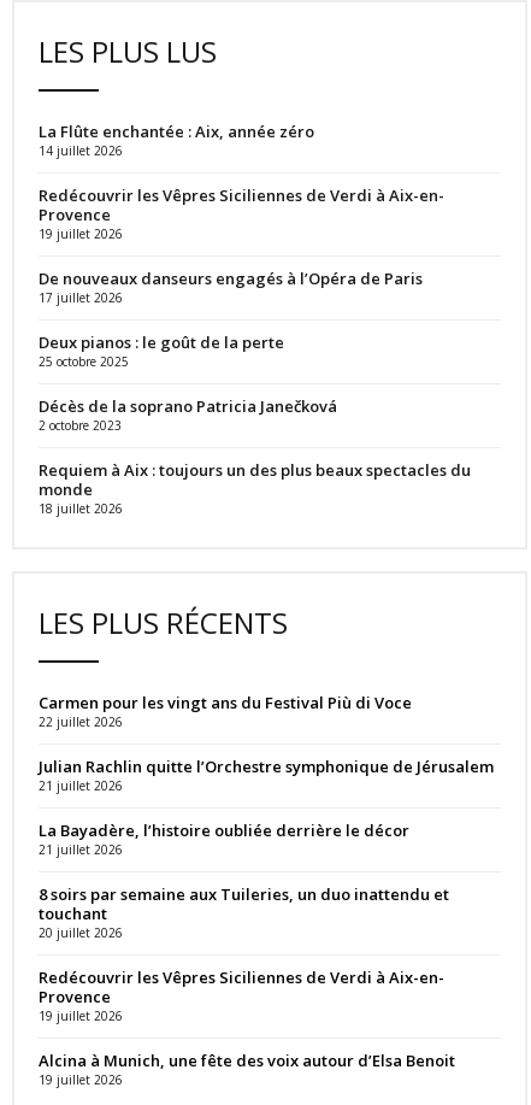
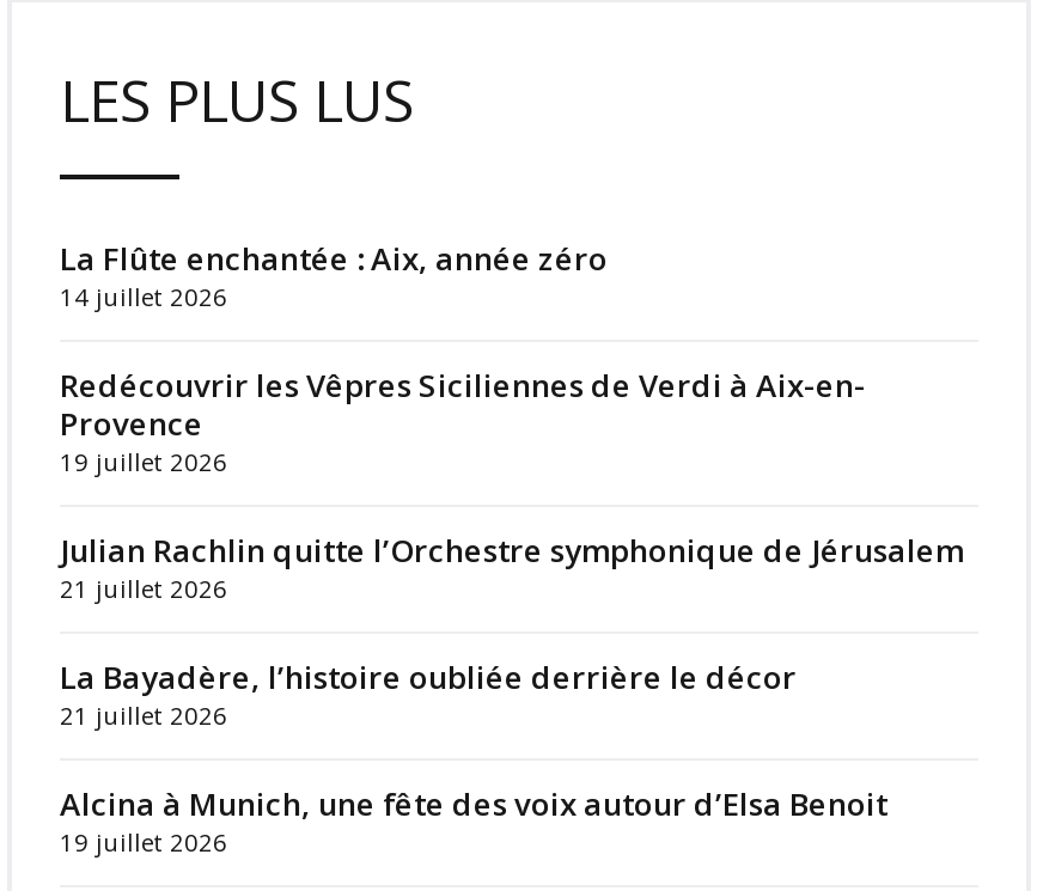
- De nouveaux danseurs engagés à l’Opéra de Paris
- 17 juillet 2026
- Deux pianos : le goût de la perte
- 25 octobre 2025
- Décès de la soprano Patricia Janečková
- 2 octobre 2023
- Requiem à Aix : toujours un des plus beaux spectacles du
- monde
- 18 juillet 2026
- LES PLUS RÉCENTS
- Carmen pour les vingt ans du Festival Più di Voce
- 22 juillet 2026

- 8 soirs par semaine aux Tuileries, un duo inattendu et
- touchant
- 20 juillet 2026
- Redécouvrir les Vêpres Siciliennes de Verdi à Aix-en-
- Provence
- 19 juillet 2026
